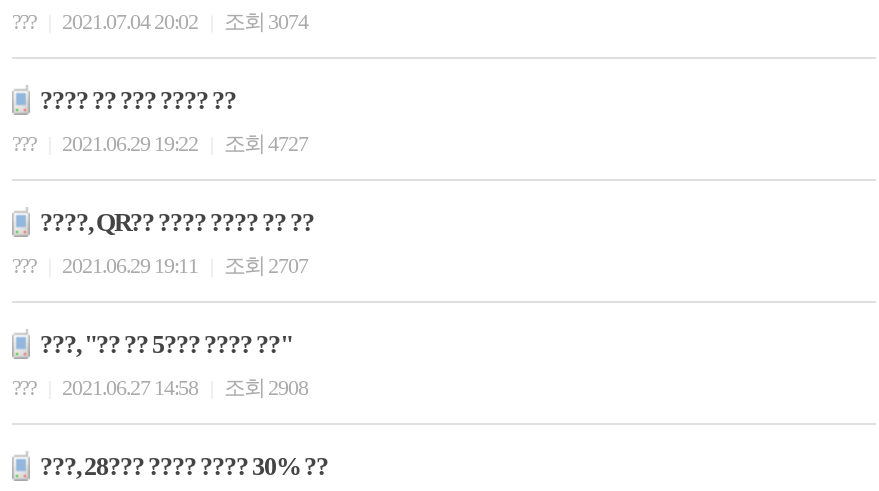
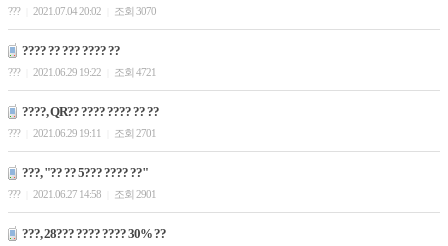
- 조회 3074
+ 조회 3070

- 조회 4727
+ 조회 4721

- 조회 2707
+ 조회 2701

- 조회 2908
+ 조회 2901
